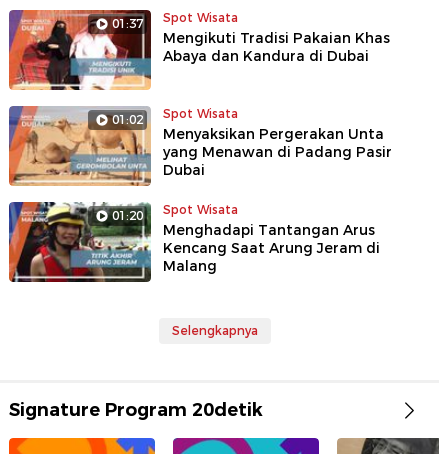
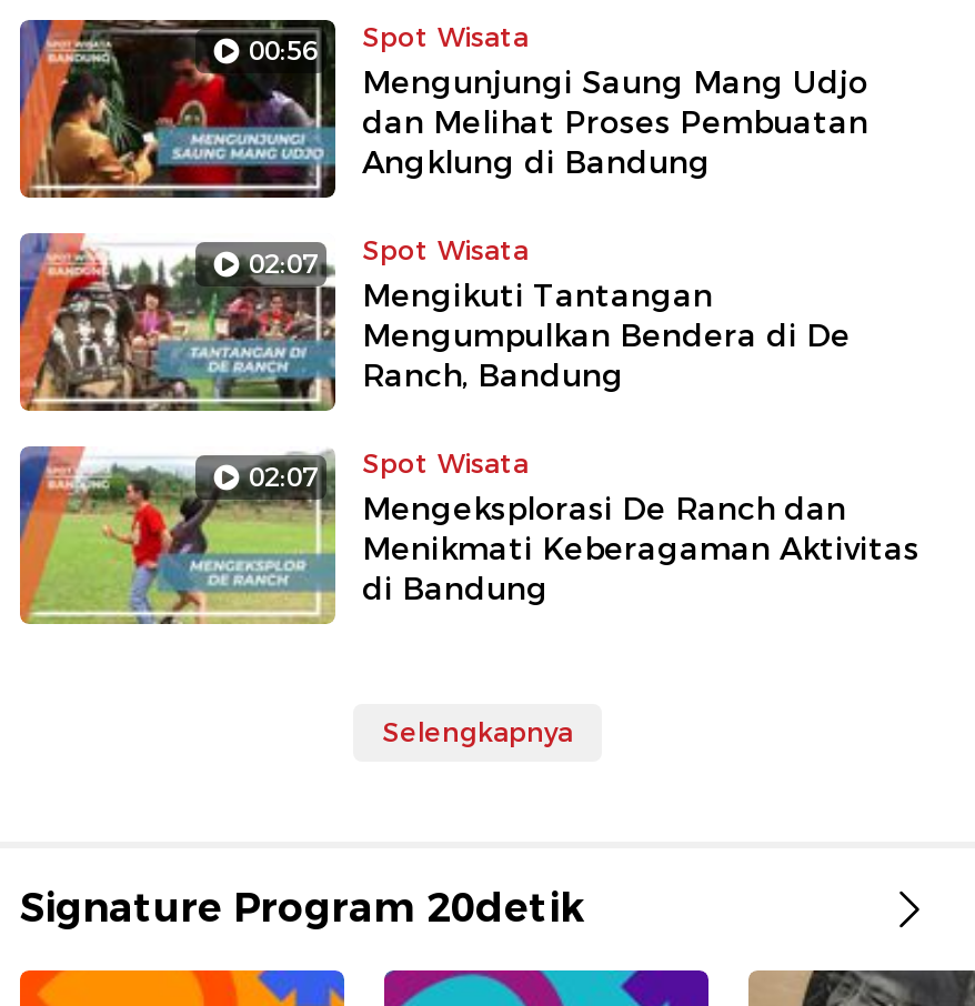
- [image]
- 01:37 Spot Wisata
+ [image]
+ 00:56 Spot Wisata

- Mengikuti Tradisi Pakaian Khas
- Abaya dan Kandura di Dubai
+ Mengunjungi Saung Mang Udjo
+ dan Melihat Proses Pembuatan
+ Angklung di Bandung

- [image]
- 01:02 Spot Wisata
+ [image]
+ 02:07 Spot Wisata

- Menyaksikan Pergerakan Unta
- yang Menawan di Padang Pasir
- Dubai
+ Mengikuti Tantangan
+ Mengumpulkan Bendera di De
+ Ranch, Bandung

- [image]
- 01:20 Spot Wisata
+ [image]
+ 02:07 Spot Wisata

- Menghadapi Tantangan Arus
- Kencang Saat Arung Jeram di
- Malang
+ Mengeksplorasi De Ranch dan
+ Menikmati Keberagaman Aktivitas
+ di Bandung
